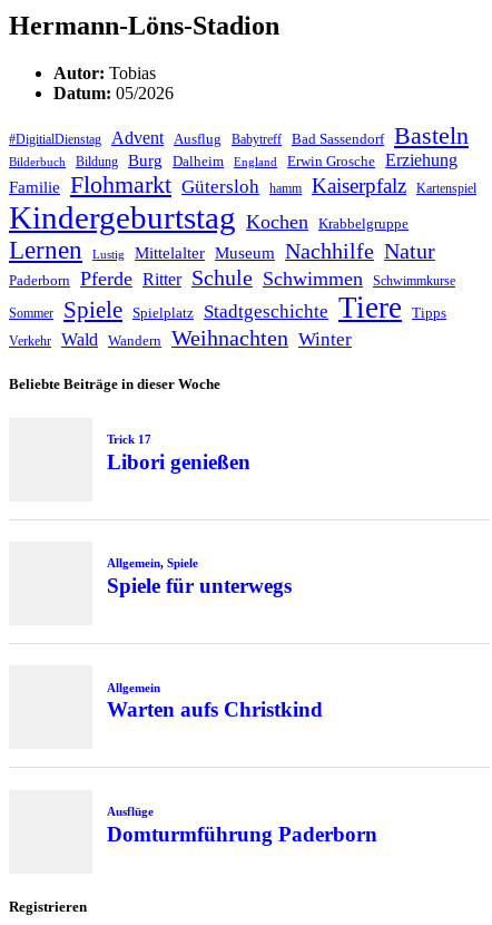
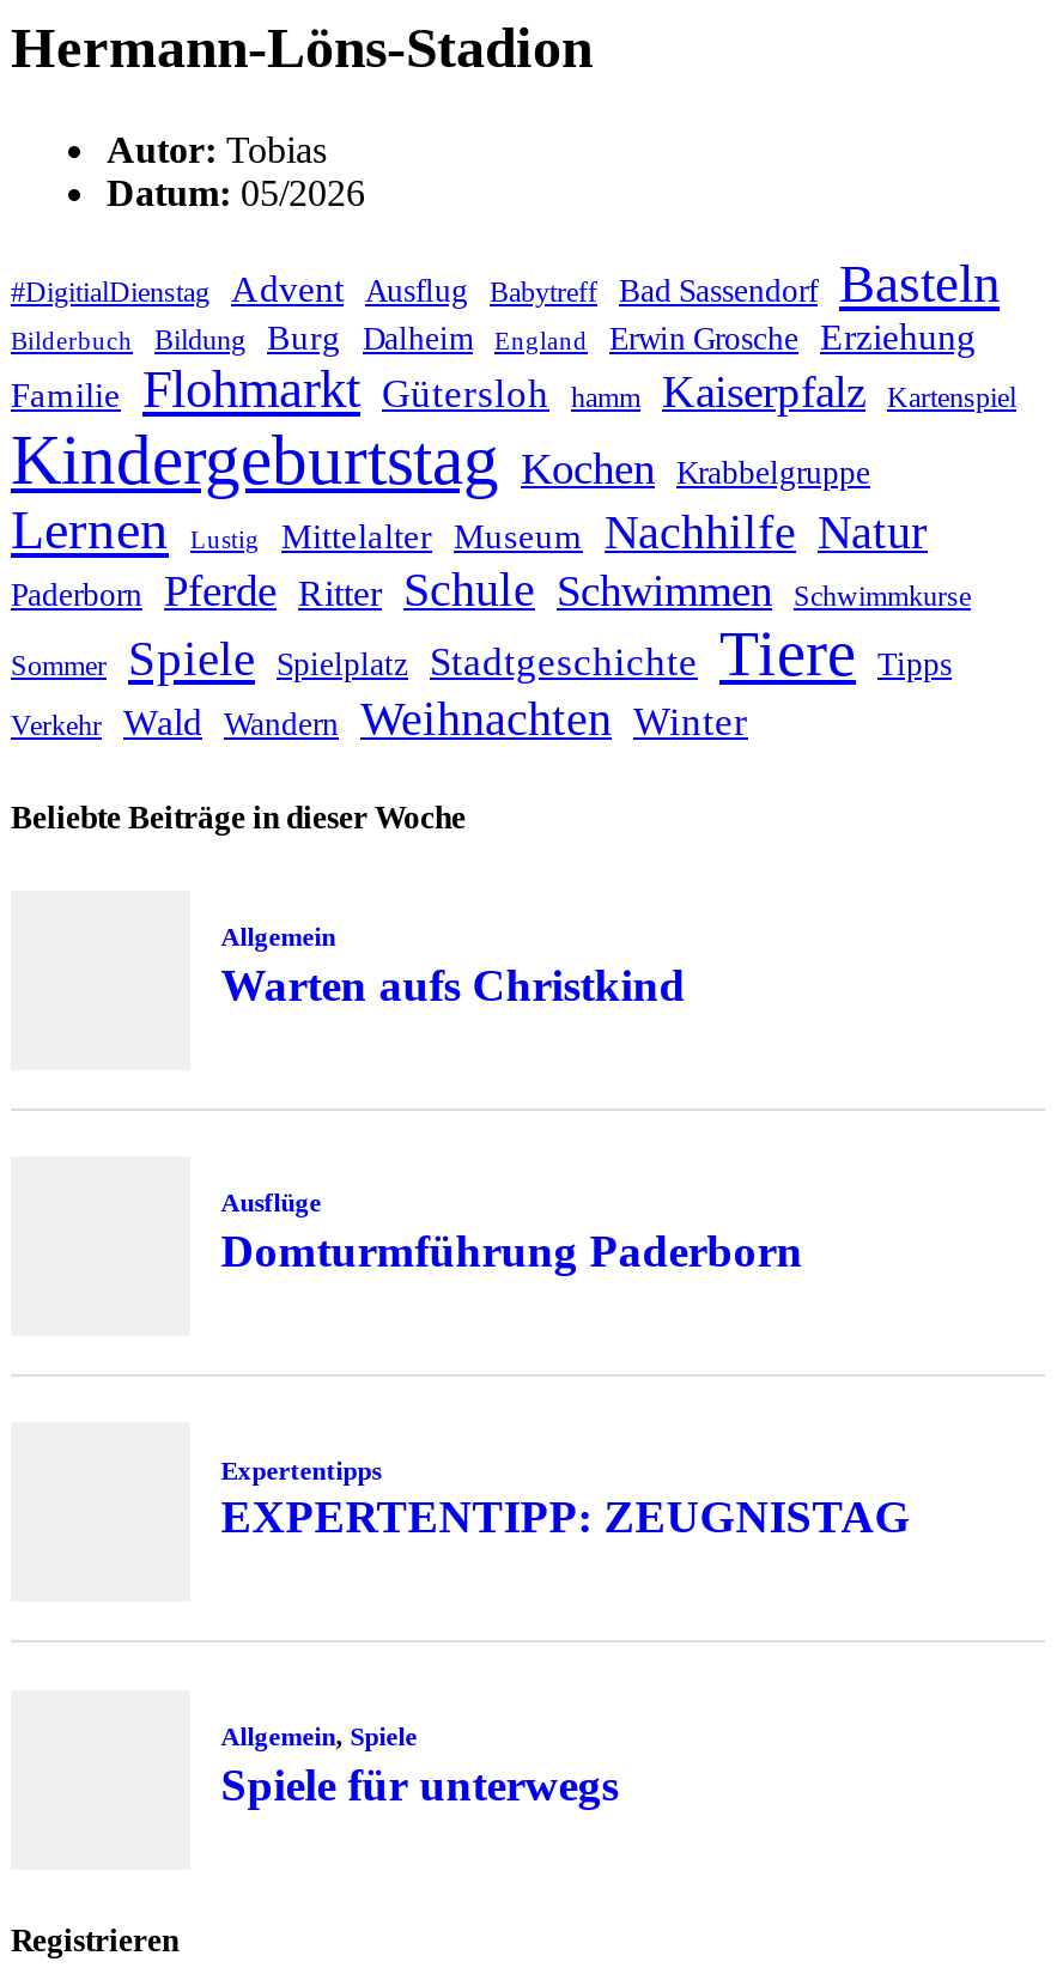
- Trick 17
- Libori genießen

moved down: Allgemein, Spiele | Spiele für unterwegs

moved up: Allgemein | Warten aufs Christkind | Ausflüge | Domturmführung Paderborn

+ Expertentipps
+ EXPERTENTIPP: ZEUGNISTAG
